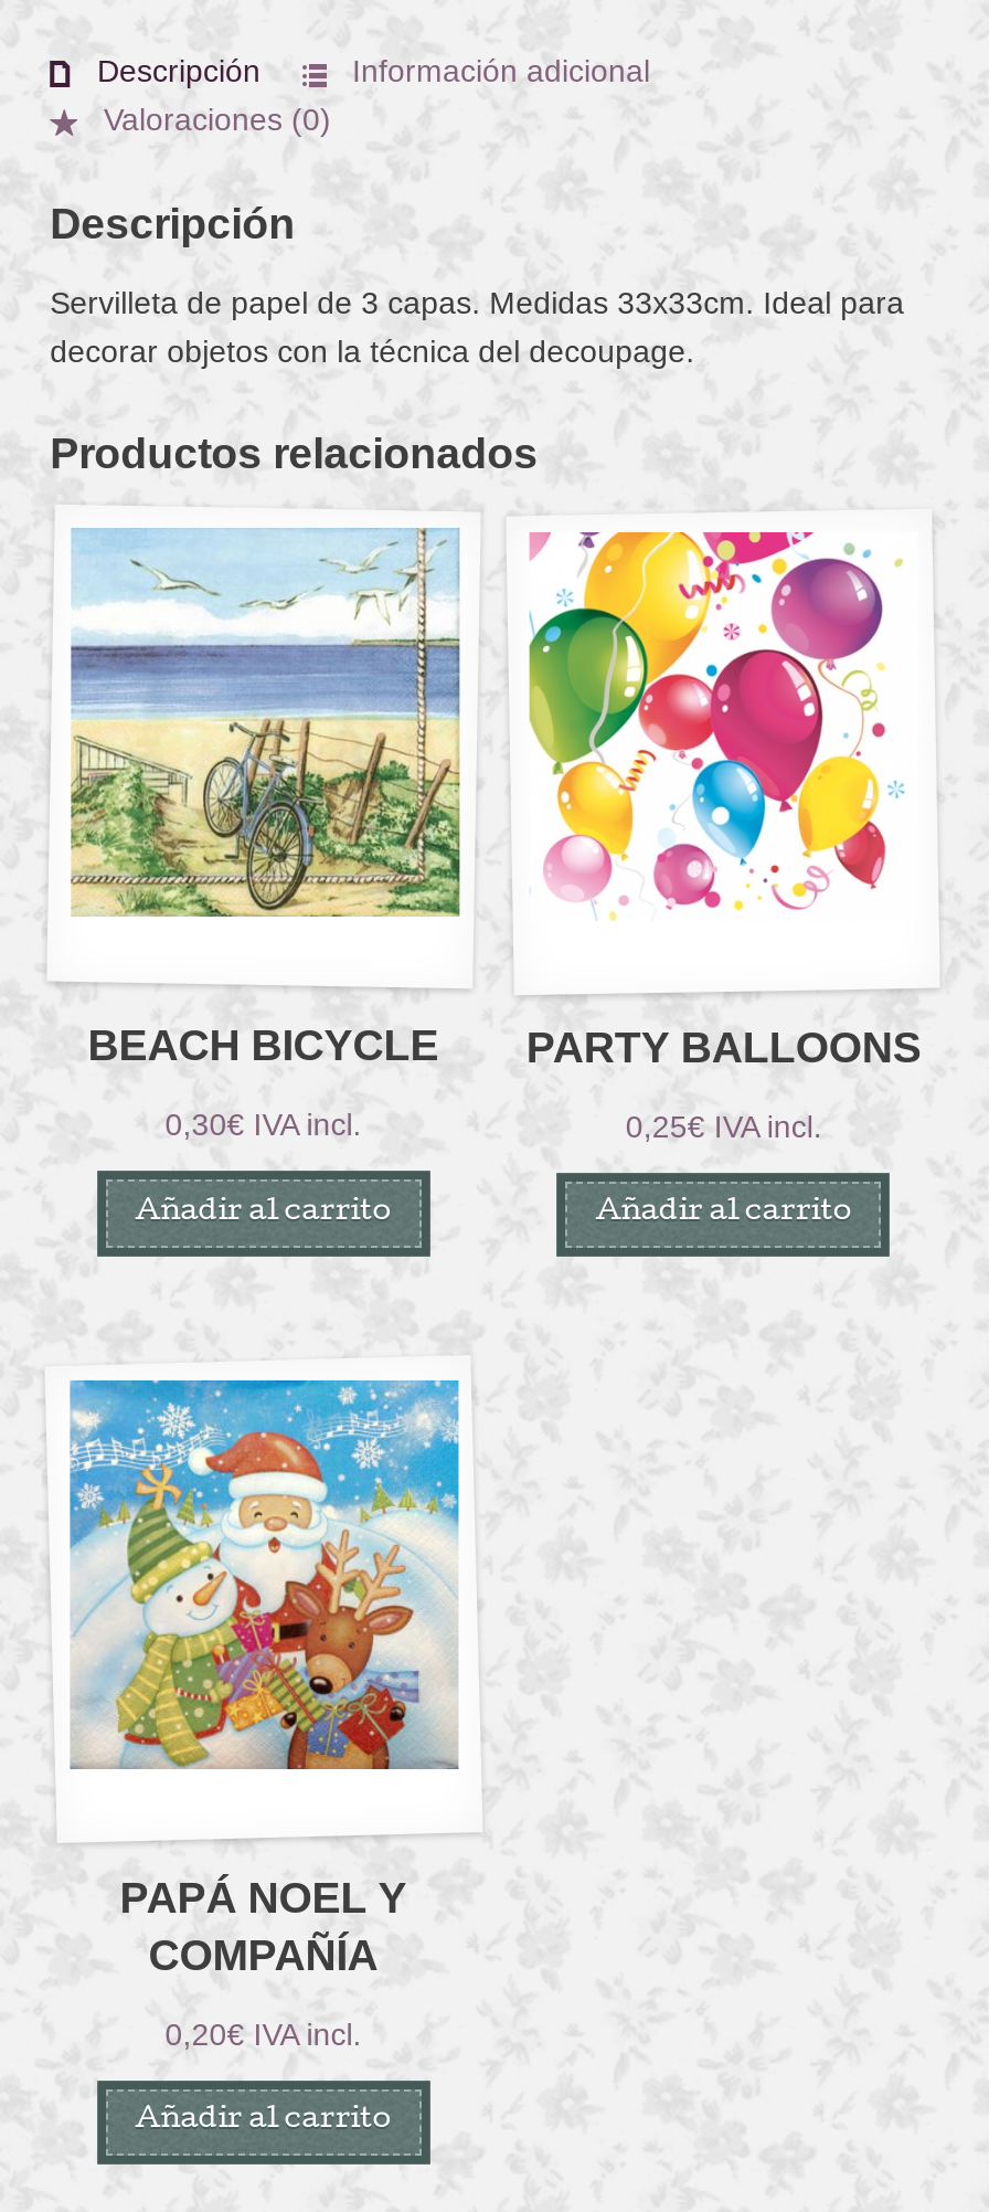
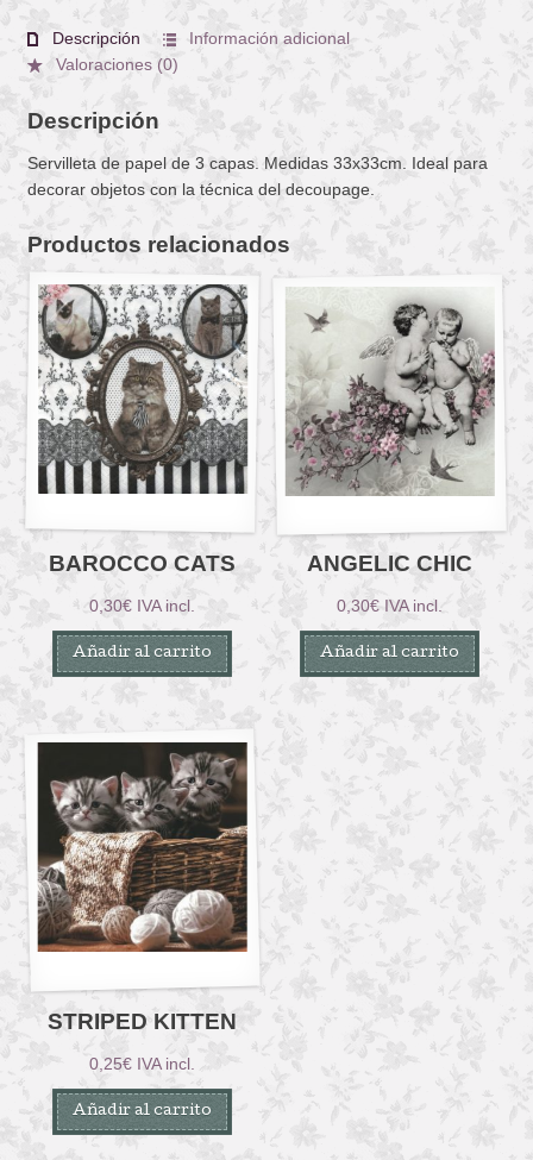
- [image]
+ [image]

- [image]
+ [image]

- BEACH BICYCLE
+ BAROCCO CATS

- PARTY BALLOONS
+ ANGELIC CHIC

- 0,25€ IVA incl.
+ 0,30€ IVA incl.

- [image]
+ [image]

- PAPÁ NOEL Y
- COMPAÑÍA
+ STRIPED KITTEN

- 0,20€ IVA incl.
+ 0,25€ IVA incl.
